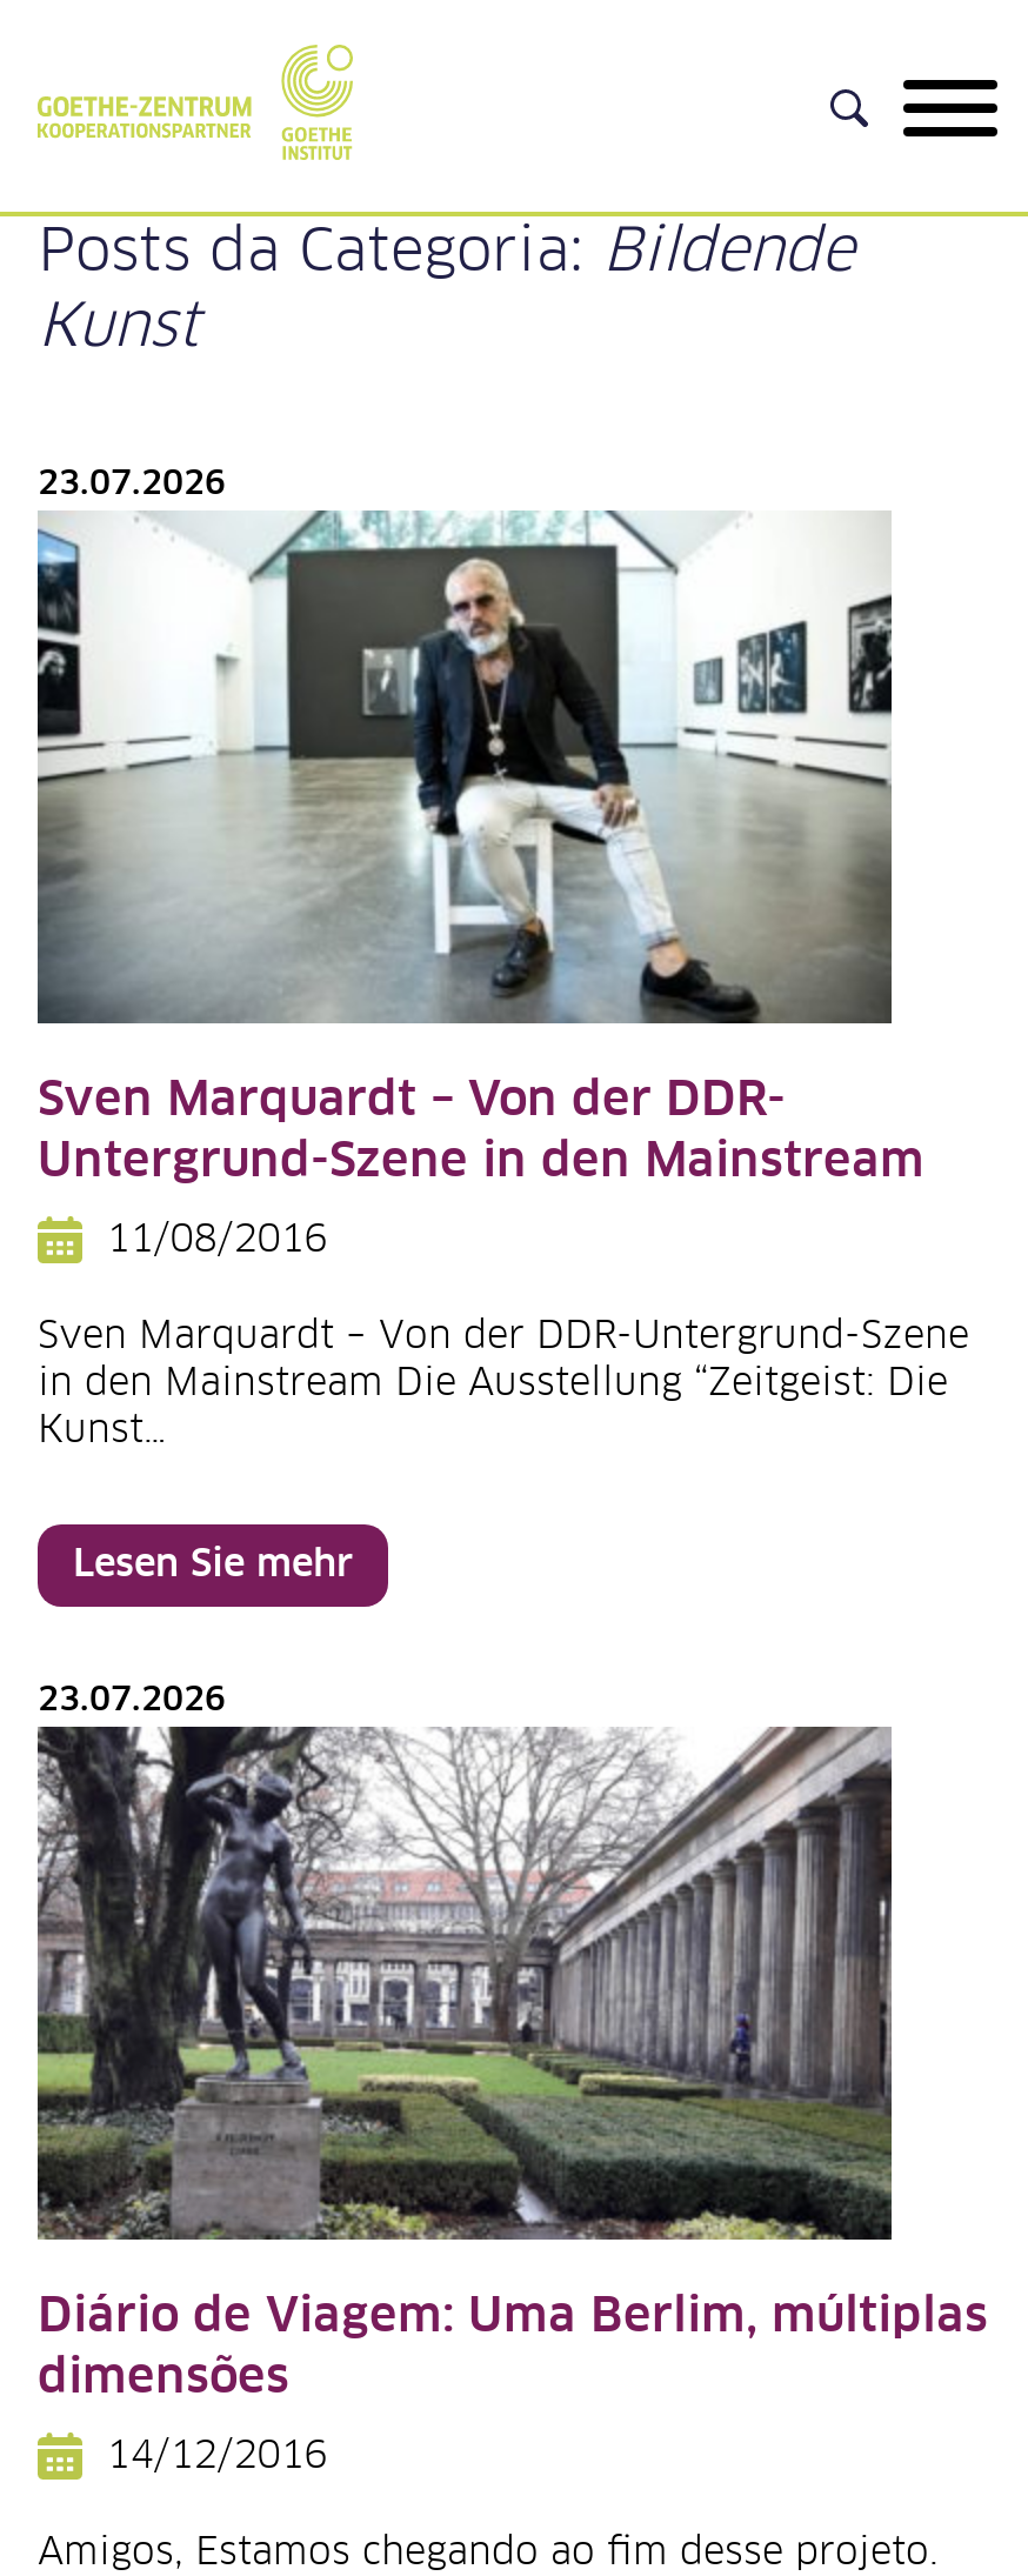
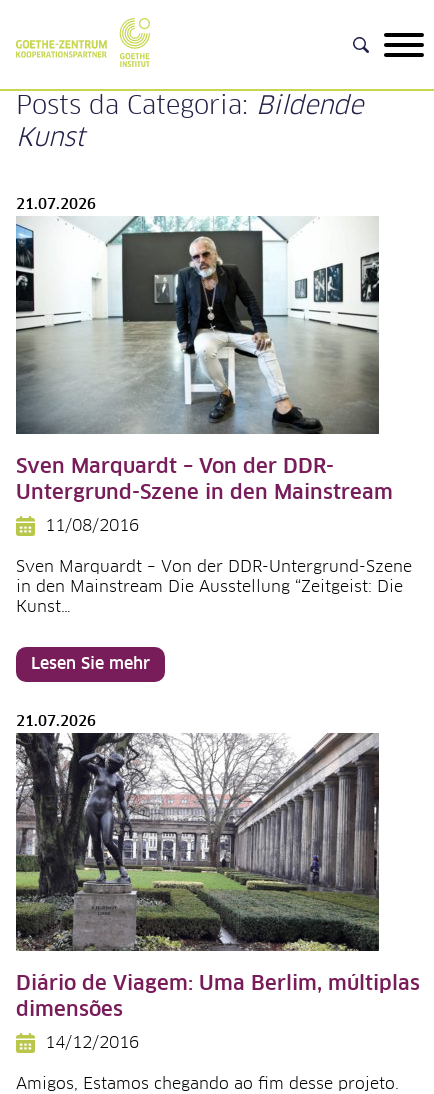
- 23.07.2026
+ 21.07.2026

- 23.07.2026
+ 21.07.2026
